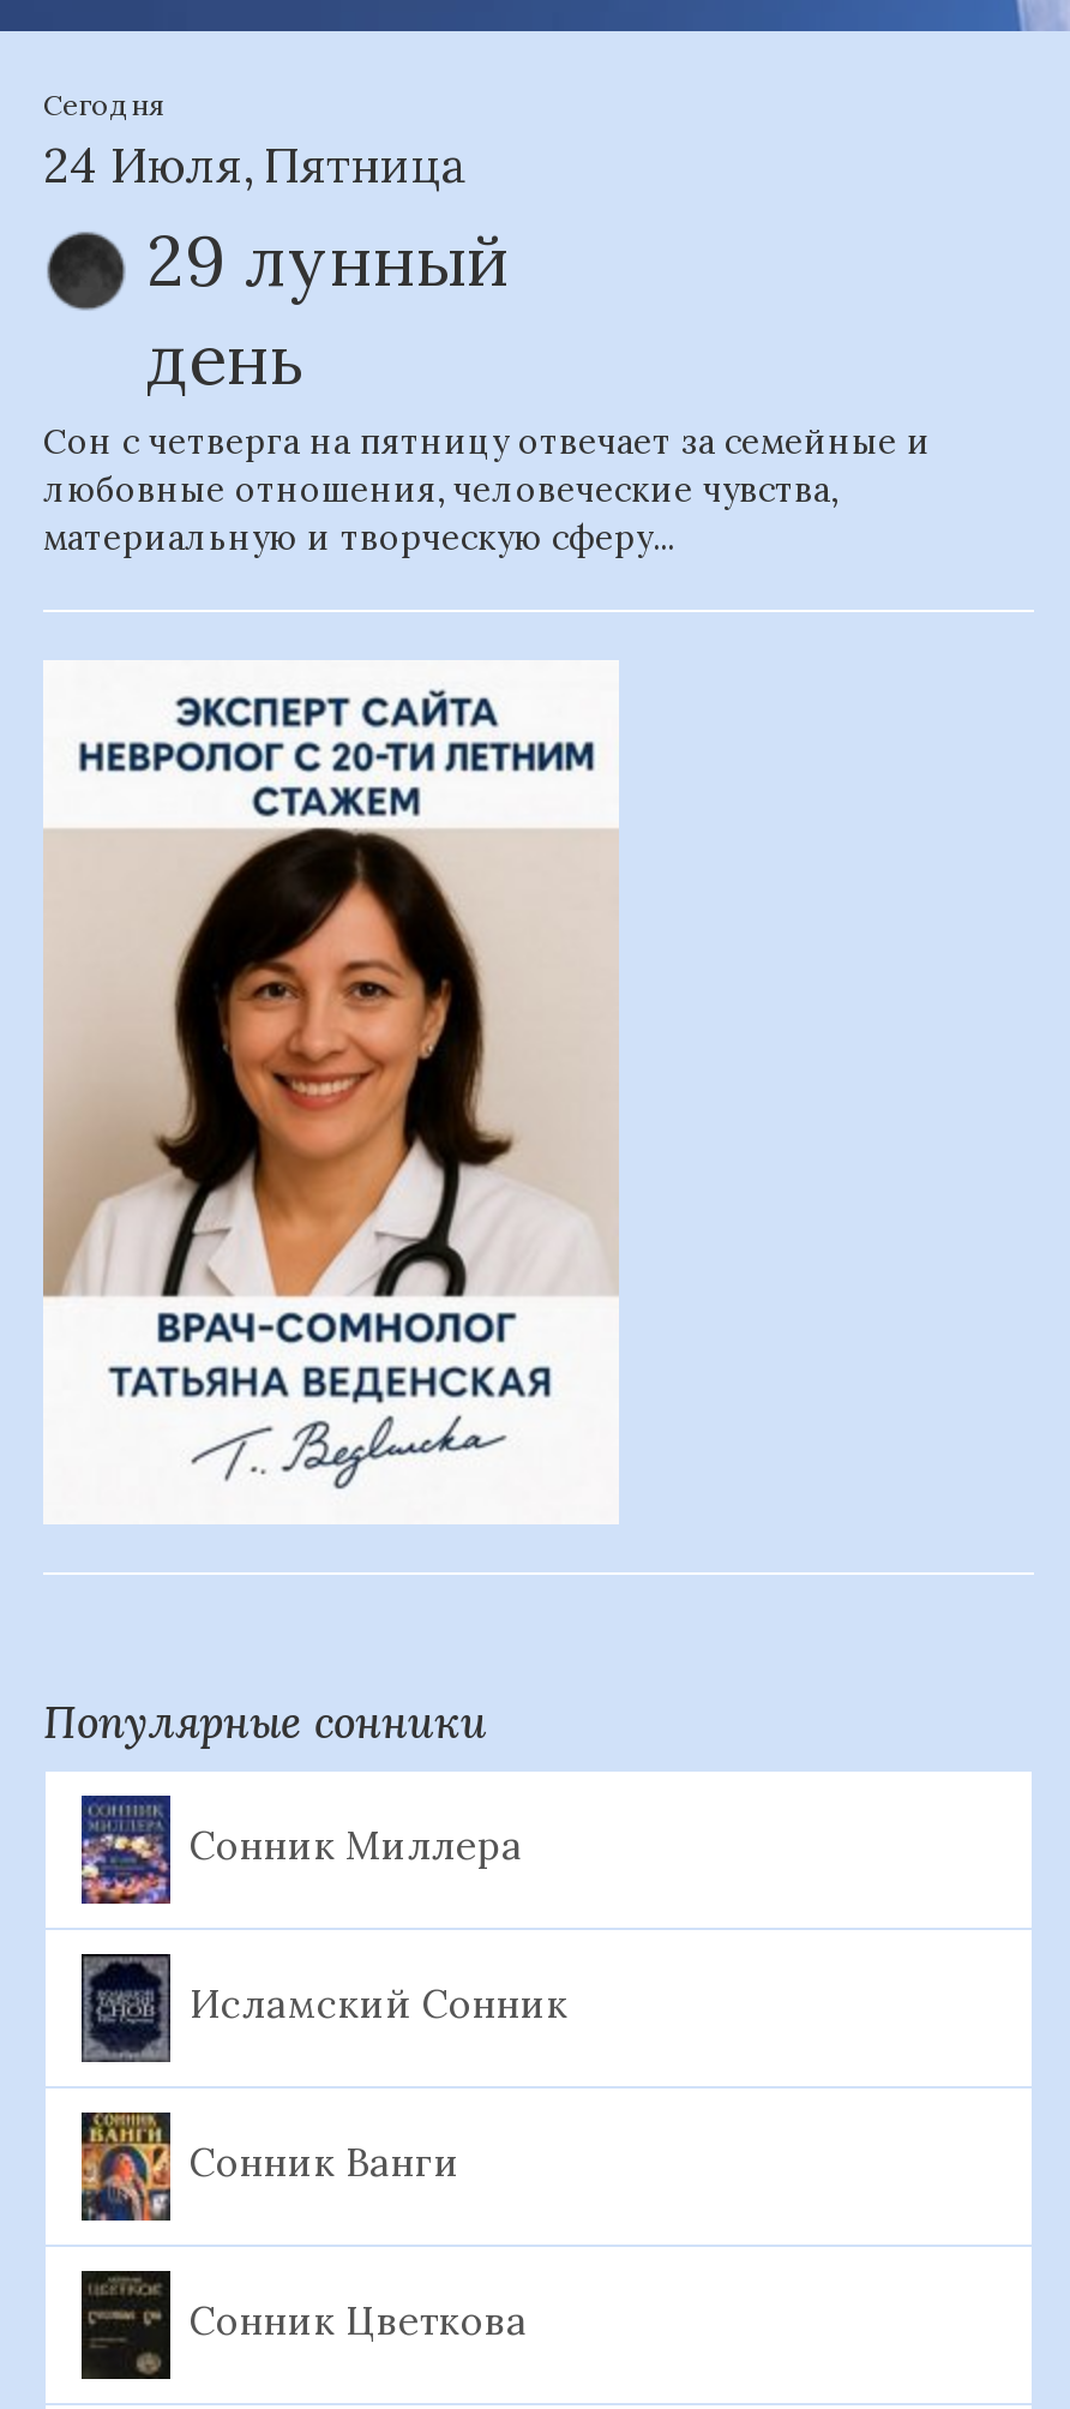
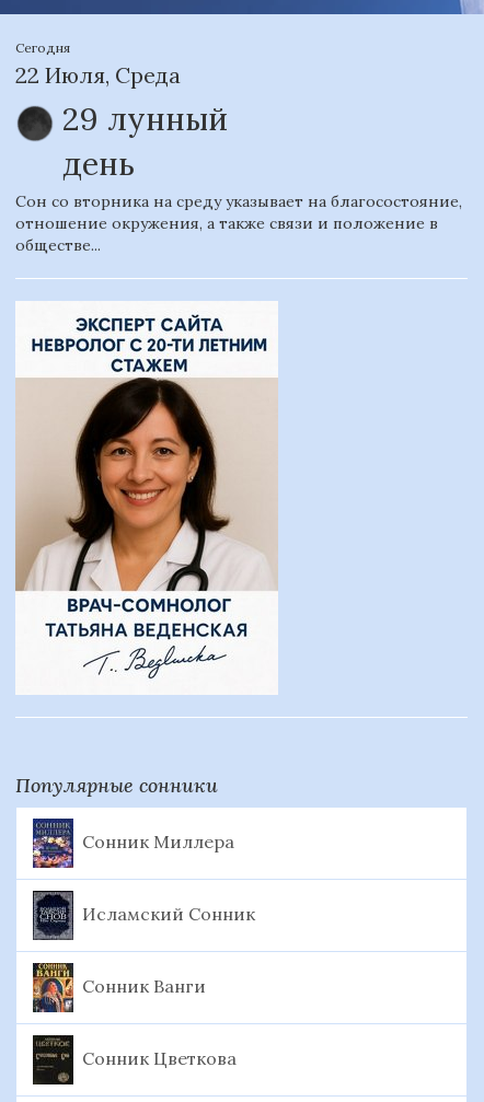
- 24 Июля, Пятница
+ 22 Июля, Среда

- Сон с четверга на пятницу отвечает за семейные и
- любовные отношения, человеческие чувства,
- материальную и творческую сферу...
+ Сон со вторника на среду указывает на благосостояние,
+ отношение окружения, а также связи и положение в
+ обществе...
